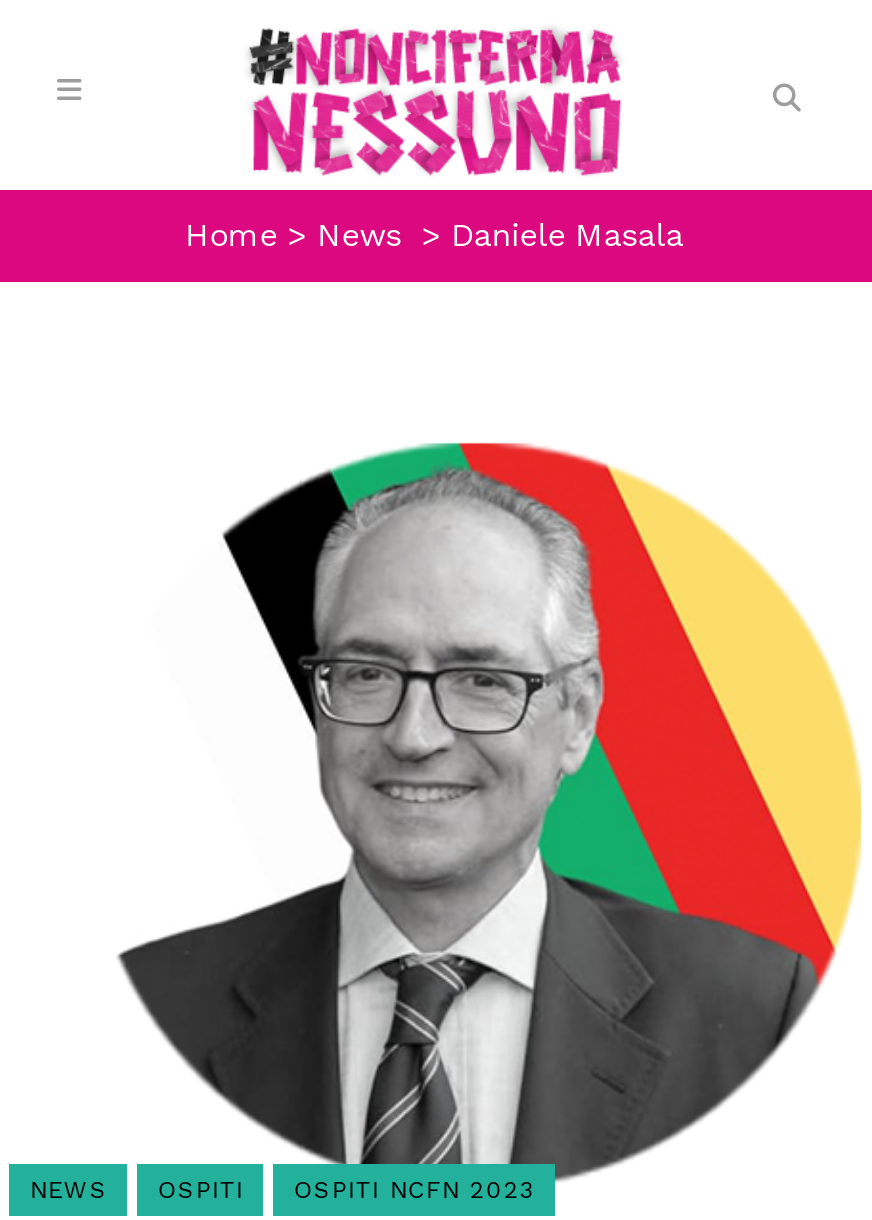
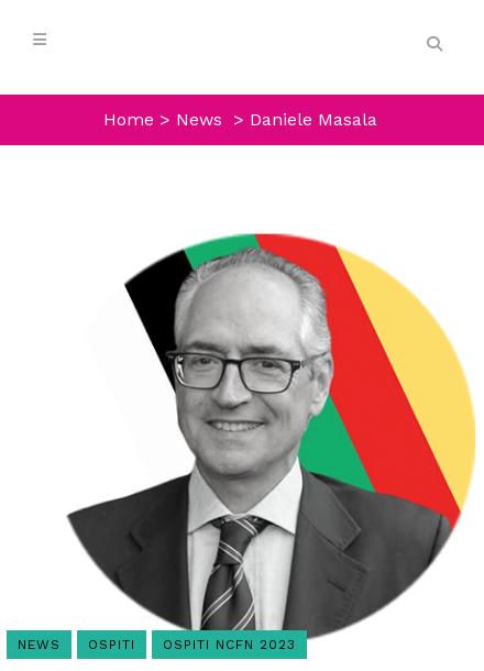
- [image]
